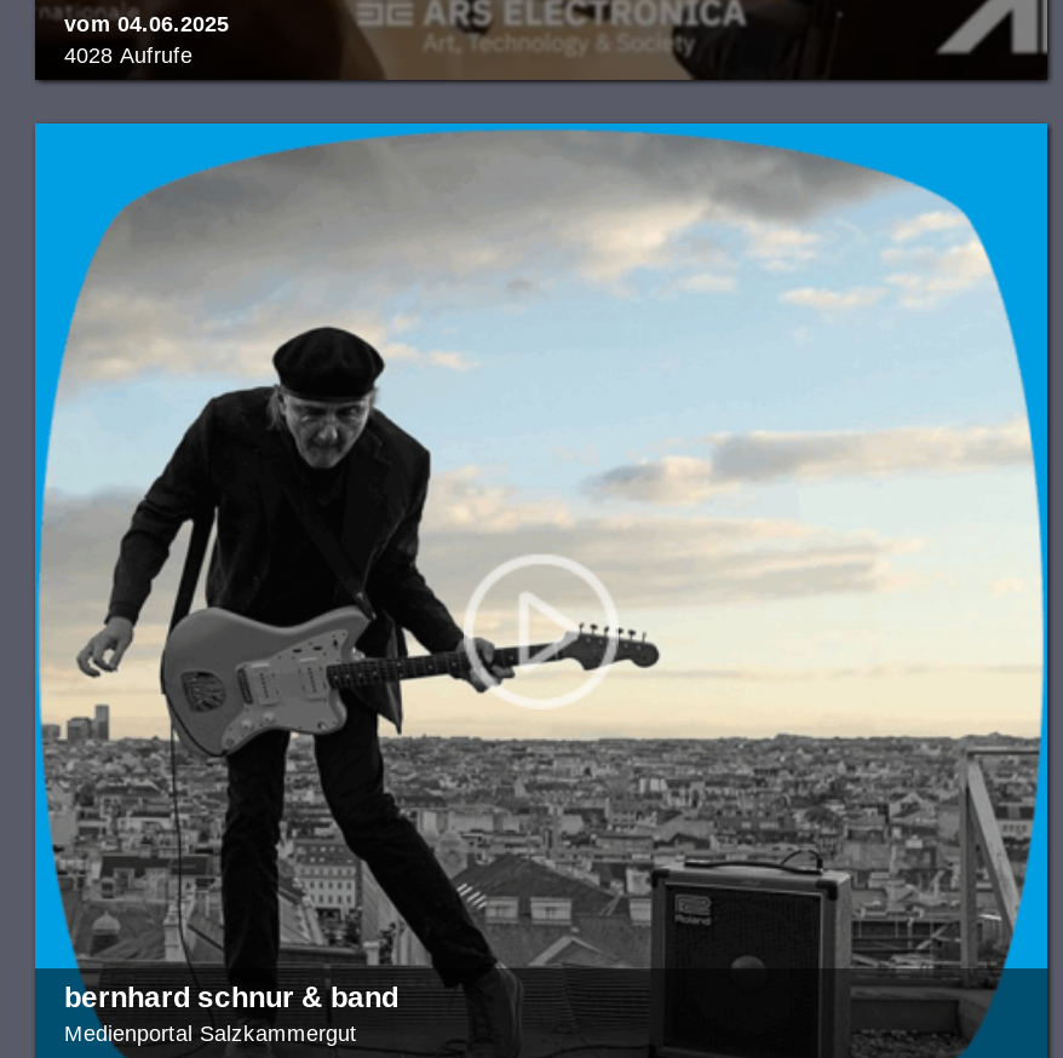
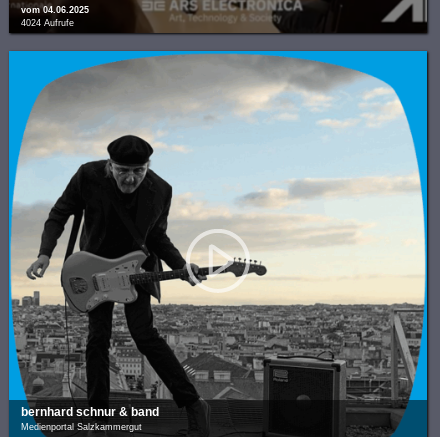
- 4028 Aufrufe
+ 4024 Aufrufe
